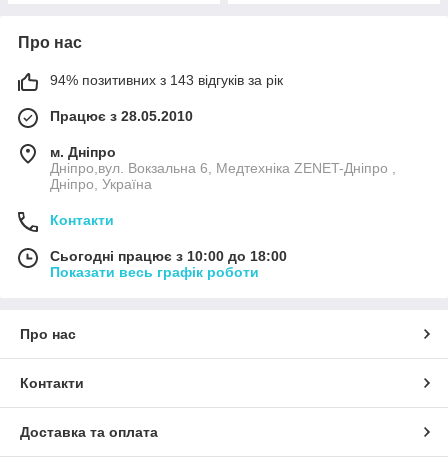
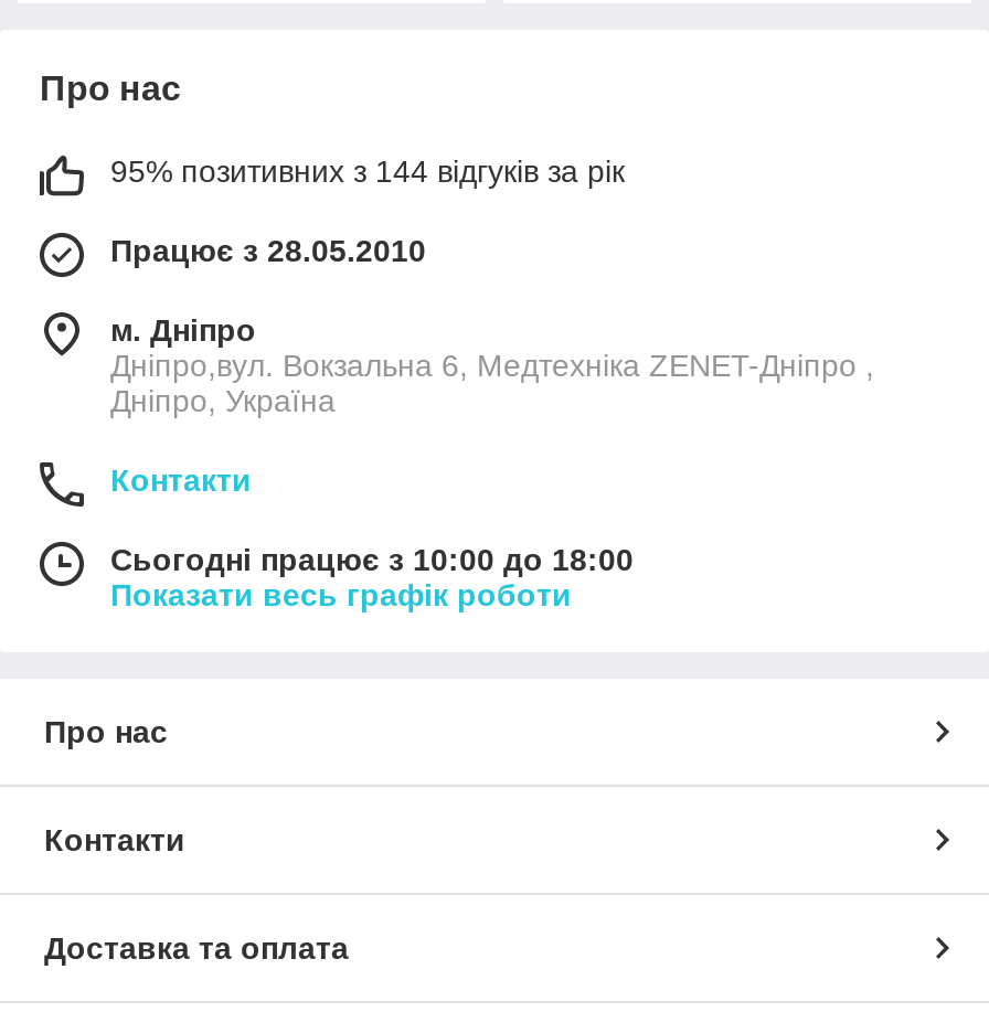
- 94% позитивних з 143 відгуків за рік
+ 95% позитивних з 144 відгуків за рік
